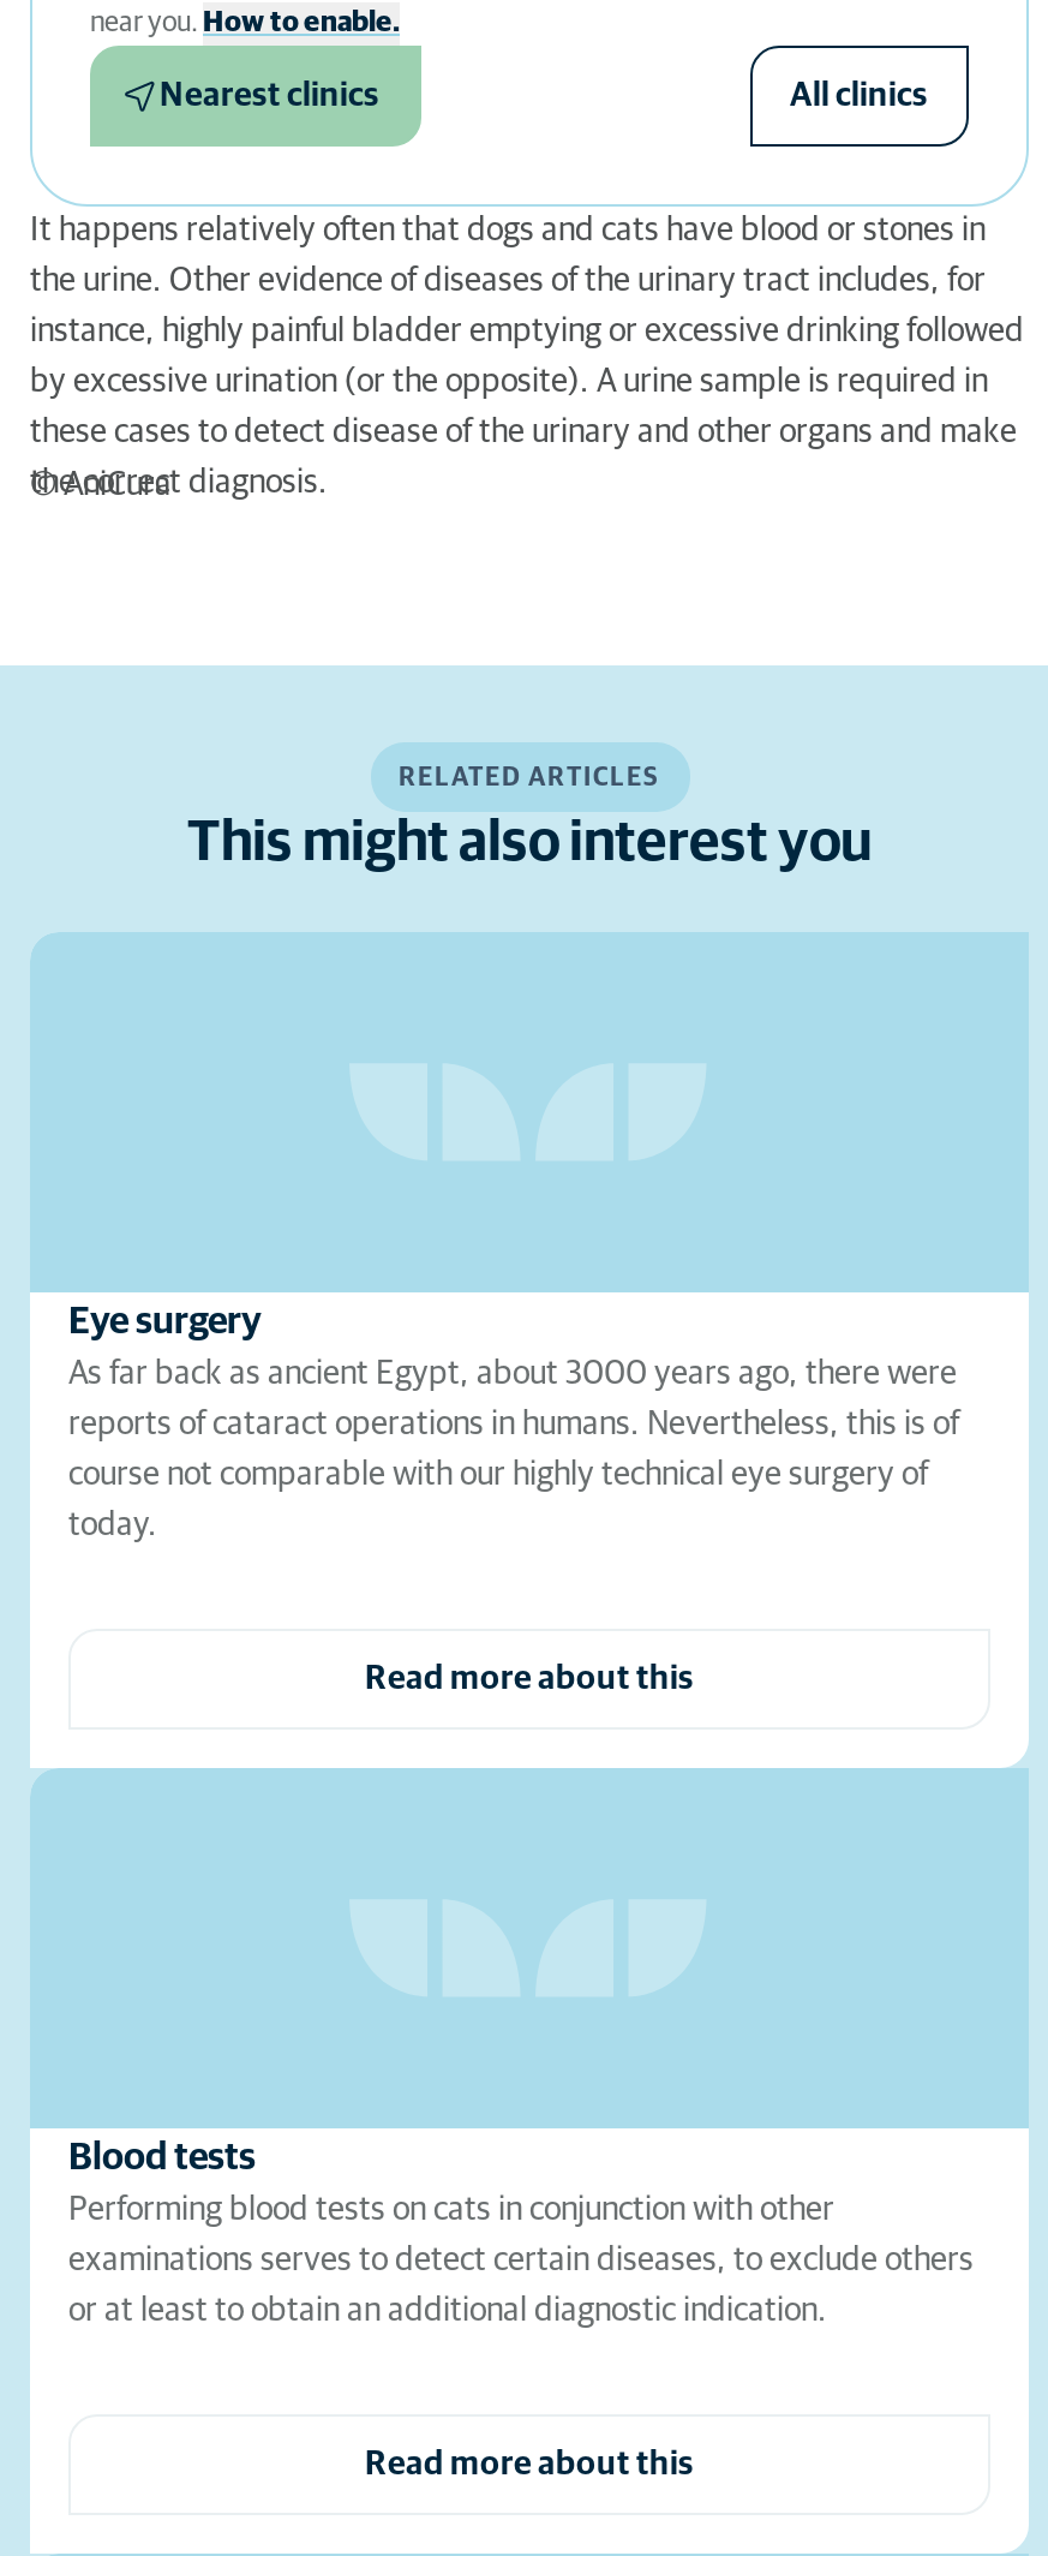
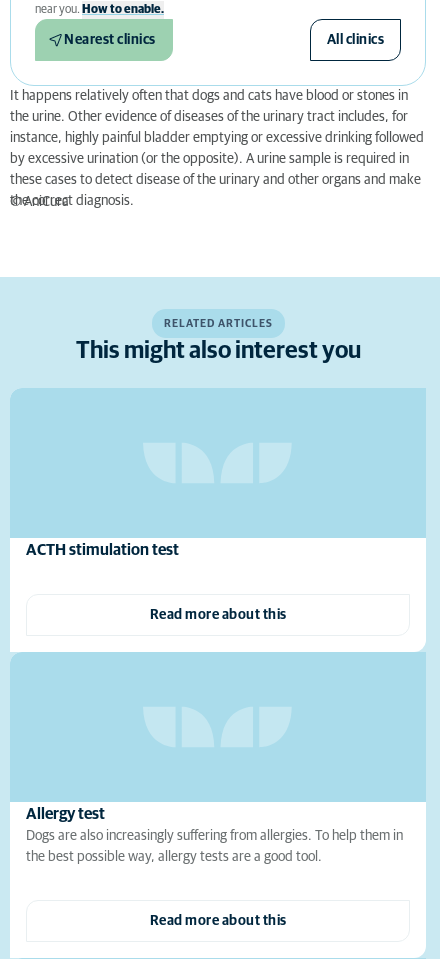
- Eye surgery
- As far back as ancient Egypt, about 3000 years ago, there were
- reports of cataract operations in humans. Nevertheless, this is of
- course not comparable with our highly technical eye surgery of
- today.
+ ACTH stimulation test

- Blood tests
- Performing blood tests on cats in conjunction with other
- examinations serves to detect certain diseases, to exclude others
- or at least to obtain an additional diagnostic indication.
+ Allergy test
+ Dogs are also increasingly suffering from allergies. To help them in
+ the best possible way, allergy tests are a good tool.
